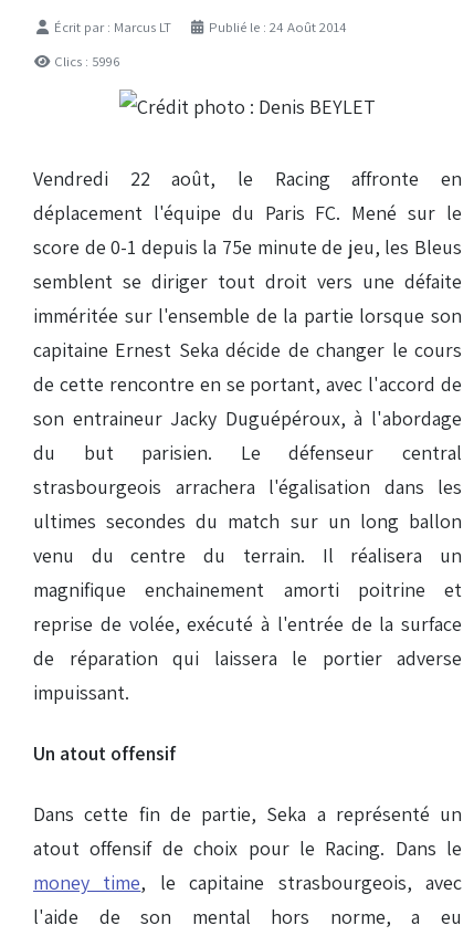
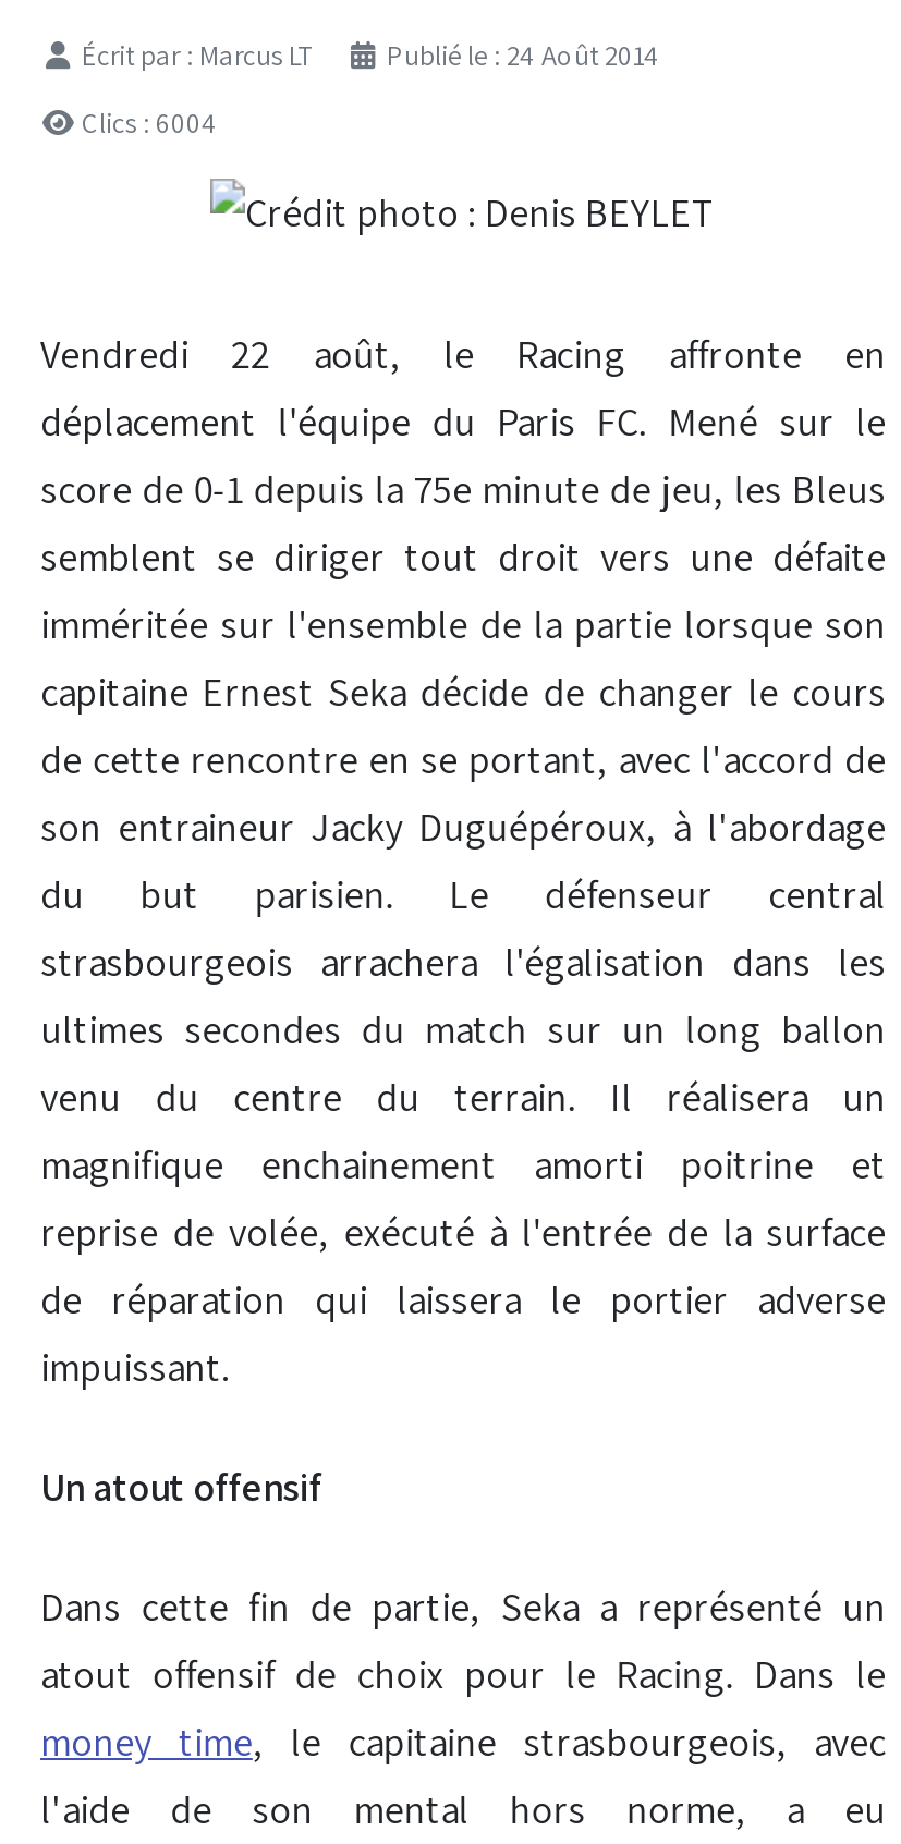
- Clics : 5996
+ Clics : 6004
